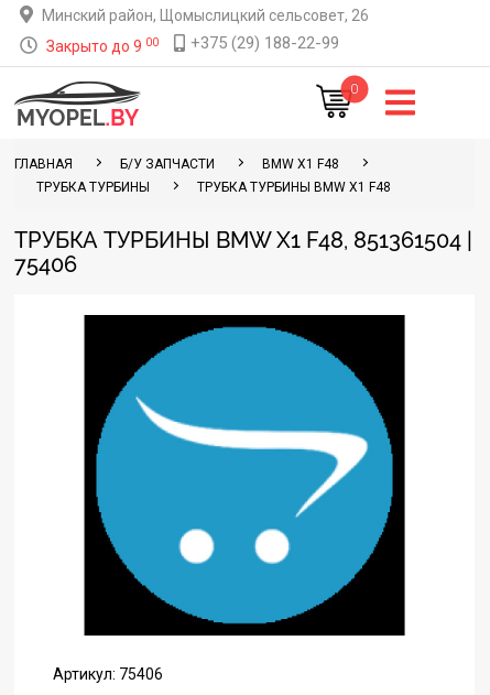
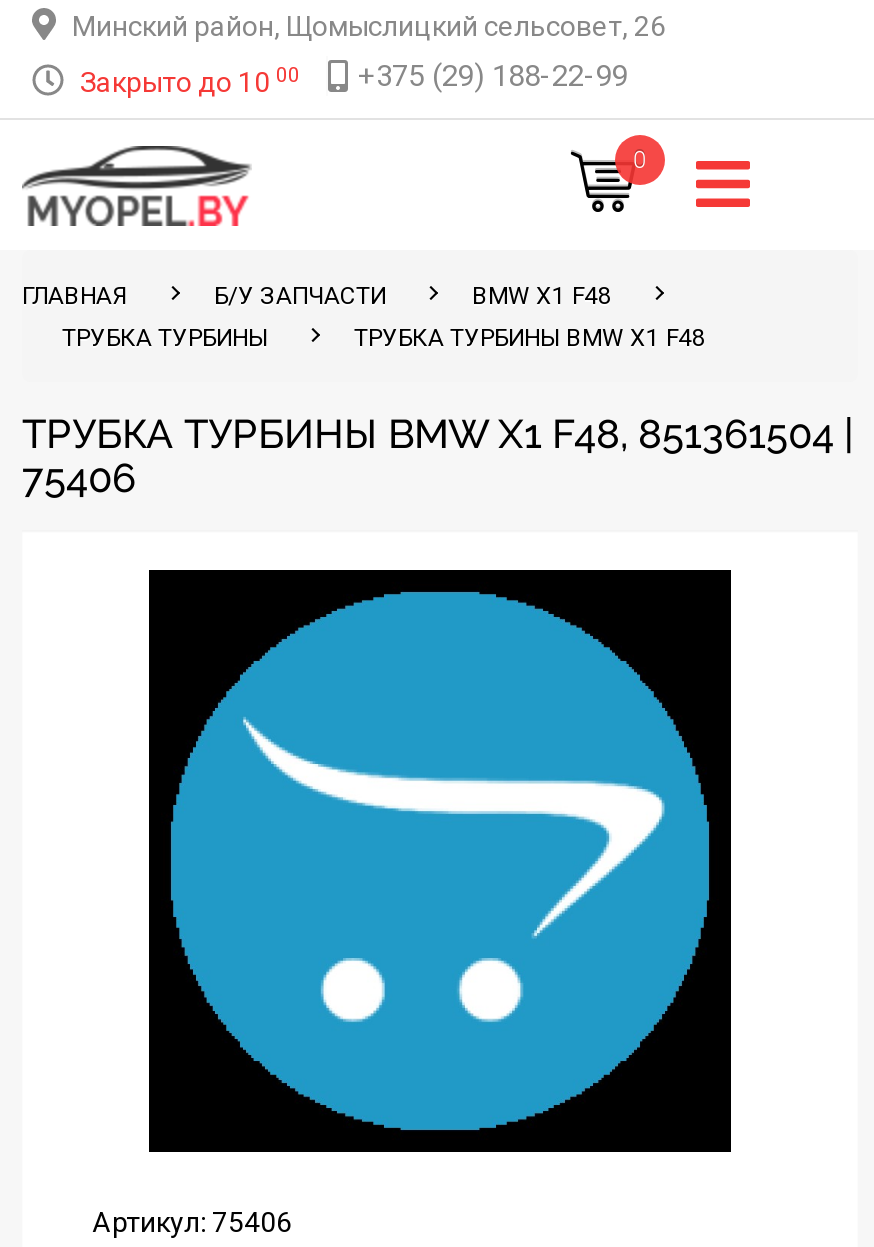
- Закрыто до 9 00 +375 (29) 188-22-99
+ Закрыто до 10 00 +375 (29) 188-22-99
